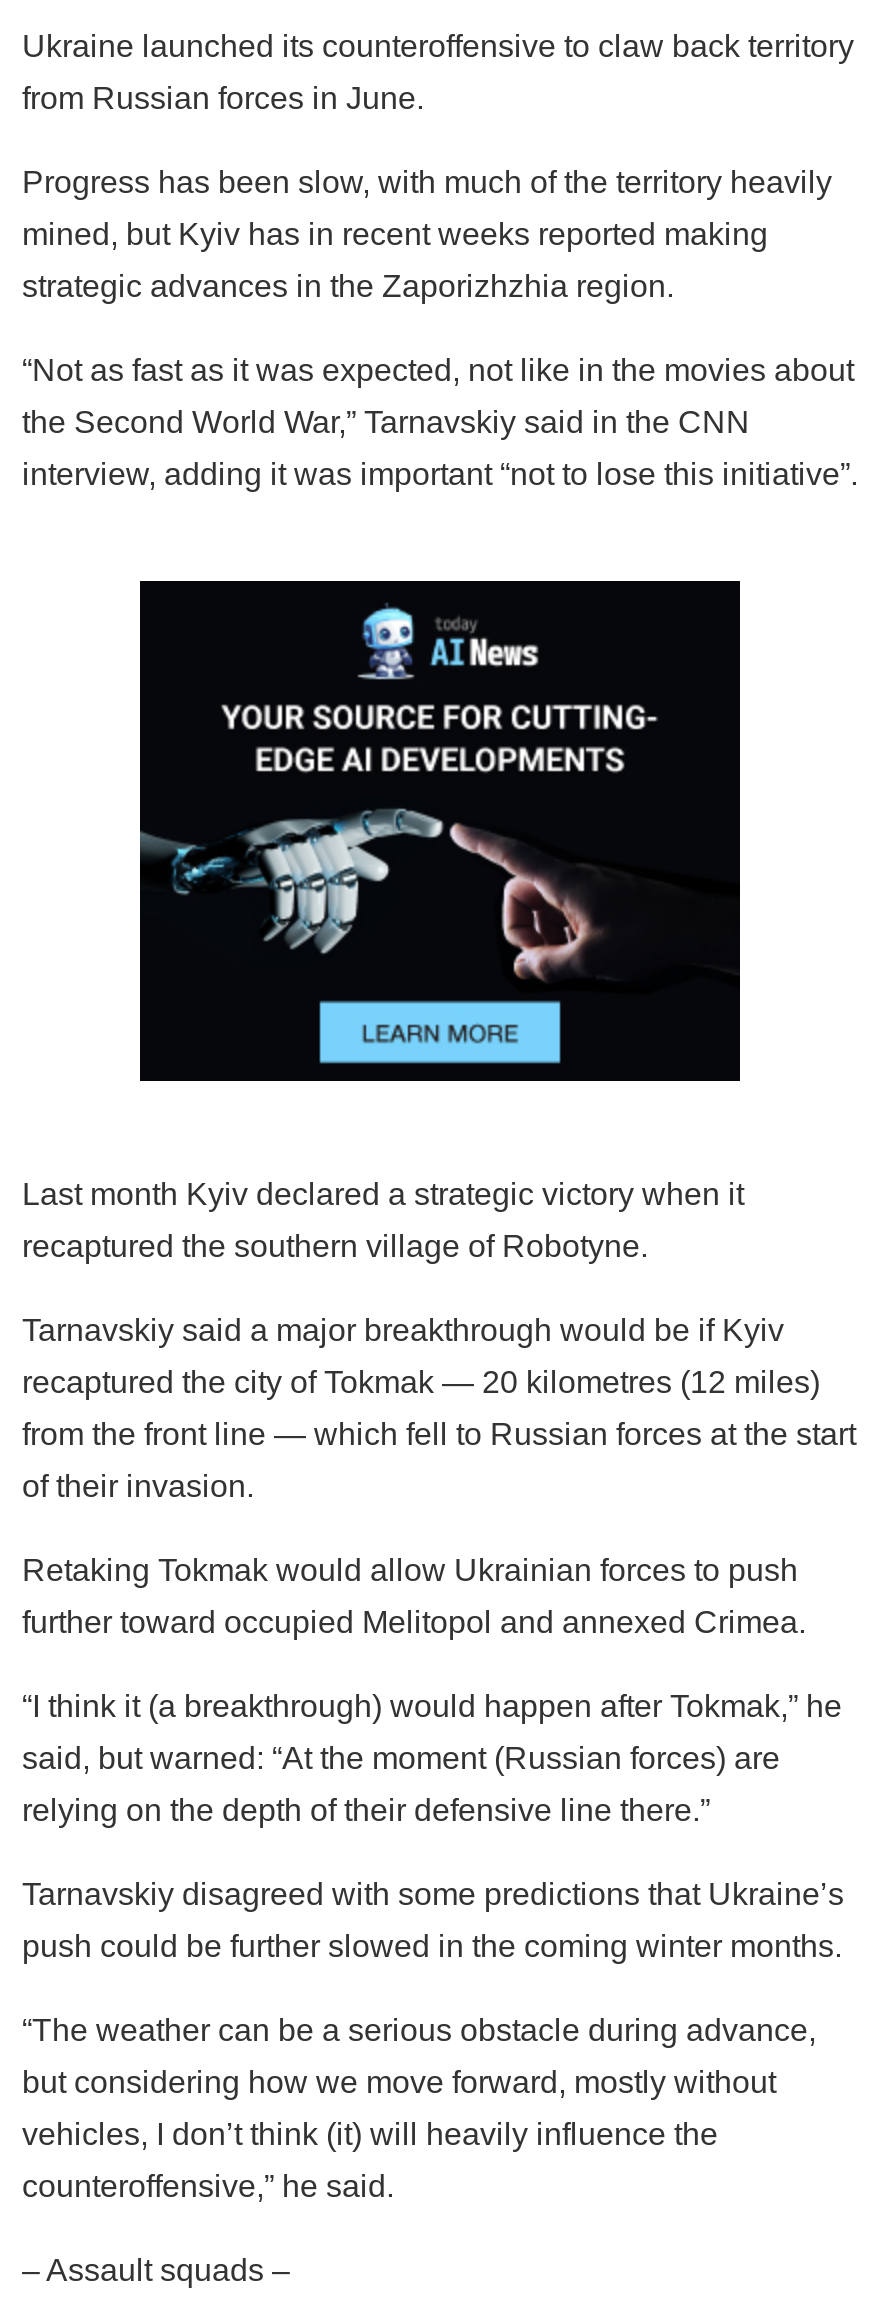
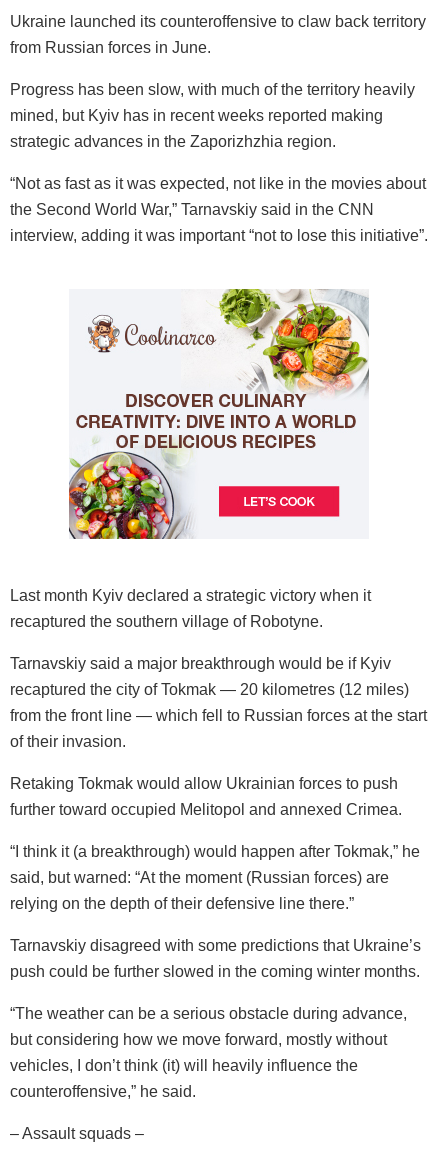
- [image]
+ [image]
